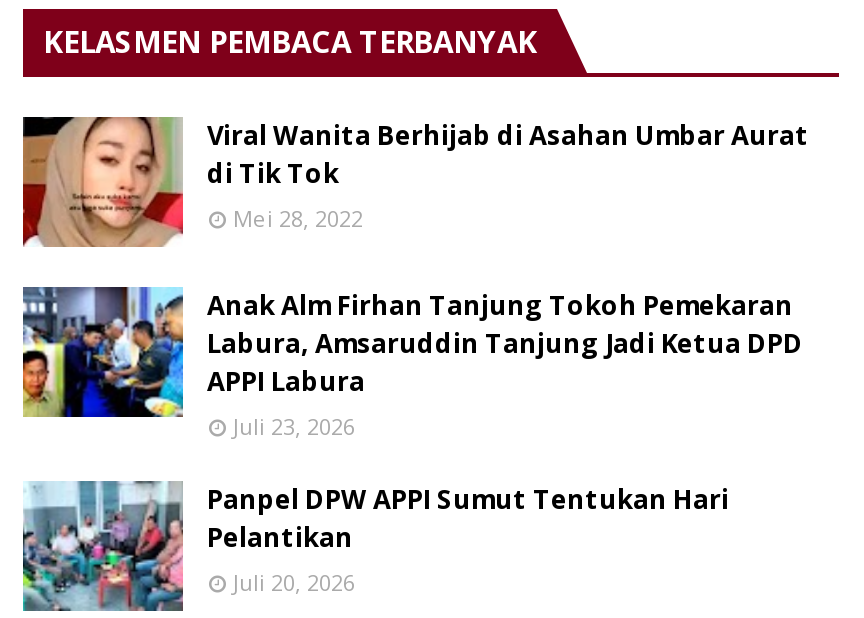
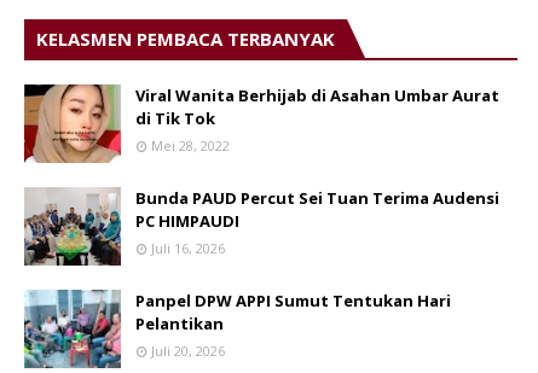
- [image]
- Anak Alm Firhan Tanjung Tokoh Pemekaran
- Labura, Amsaruddin Tanjung Jadi Ketua DPD
- APPI Labura
- Juli 23, 2026
+ [image]
+ Bunda PAUD Percut Sei Tuan Terima Audensi
+ PC HIMPAUDI
+ Juli 16, 2026
